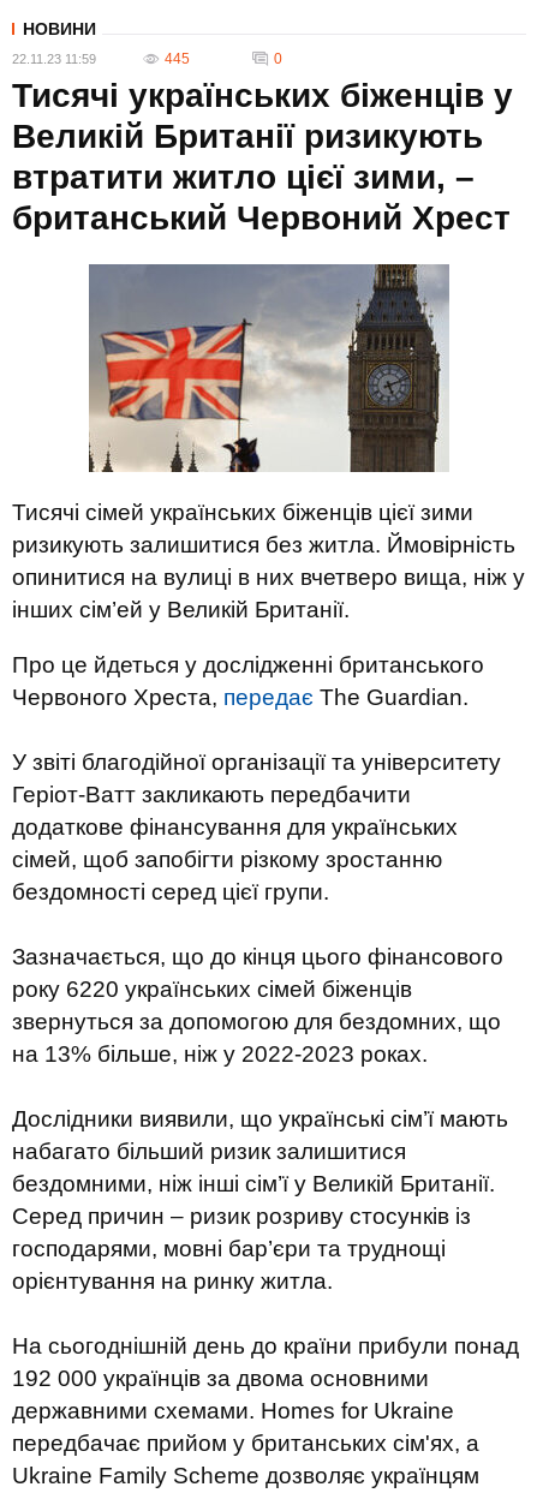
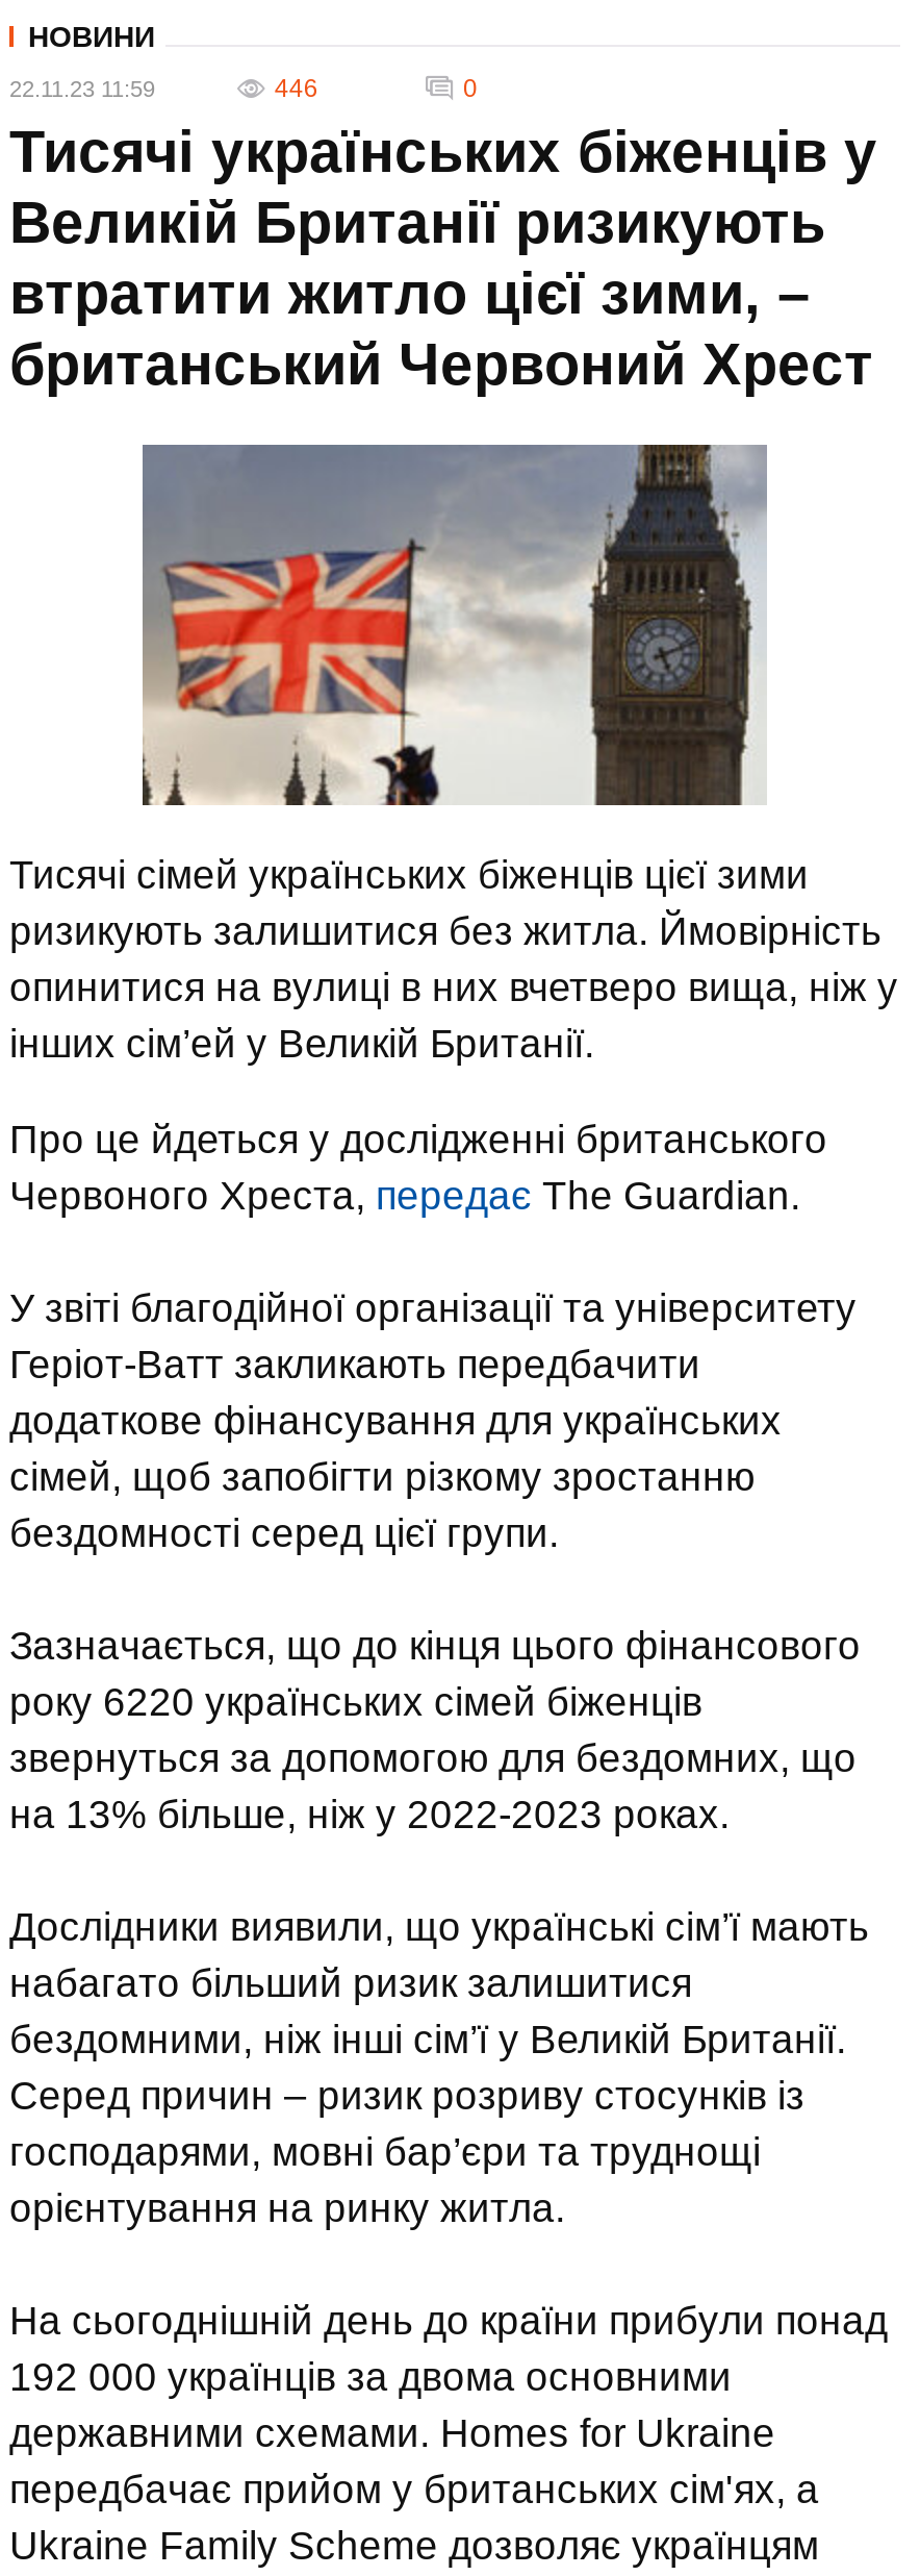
- 445
+ 446
